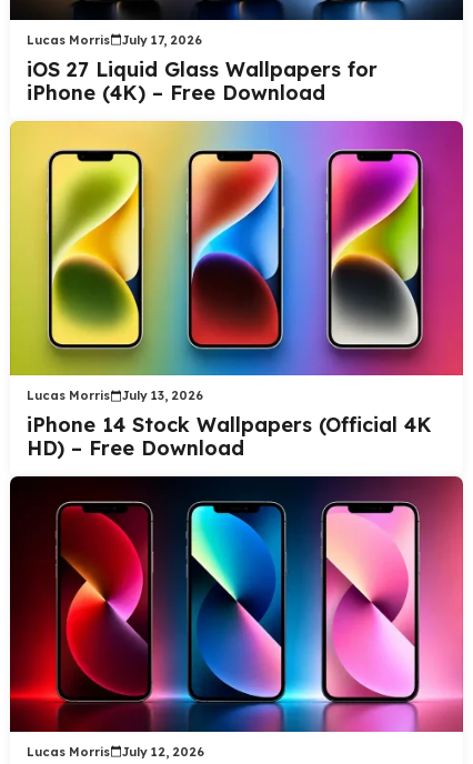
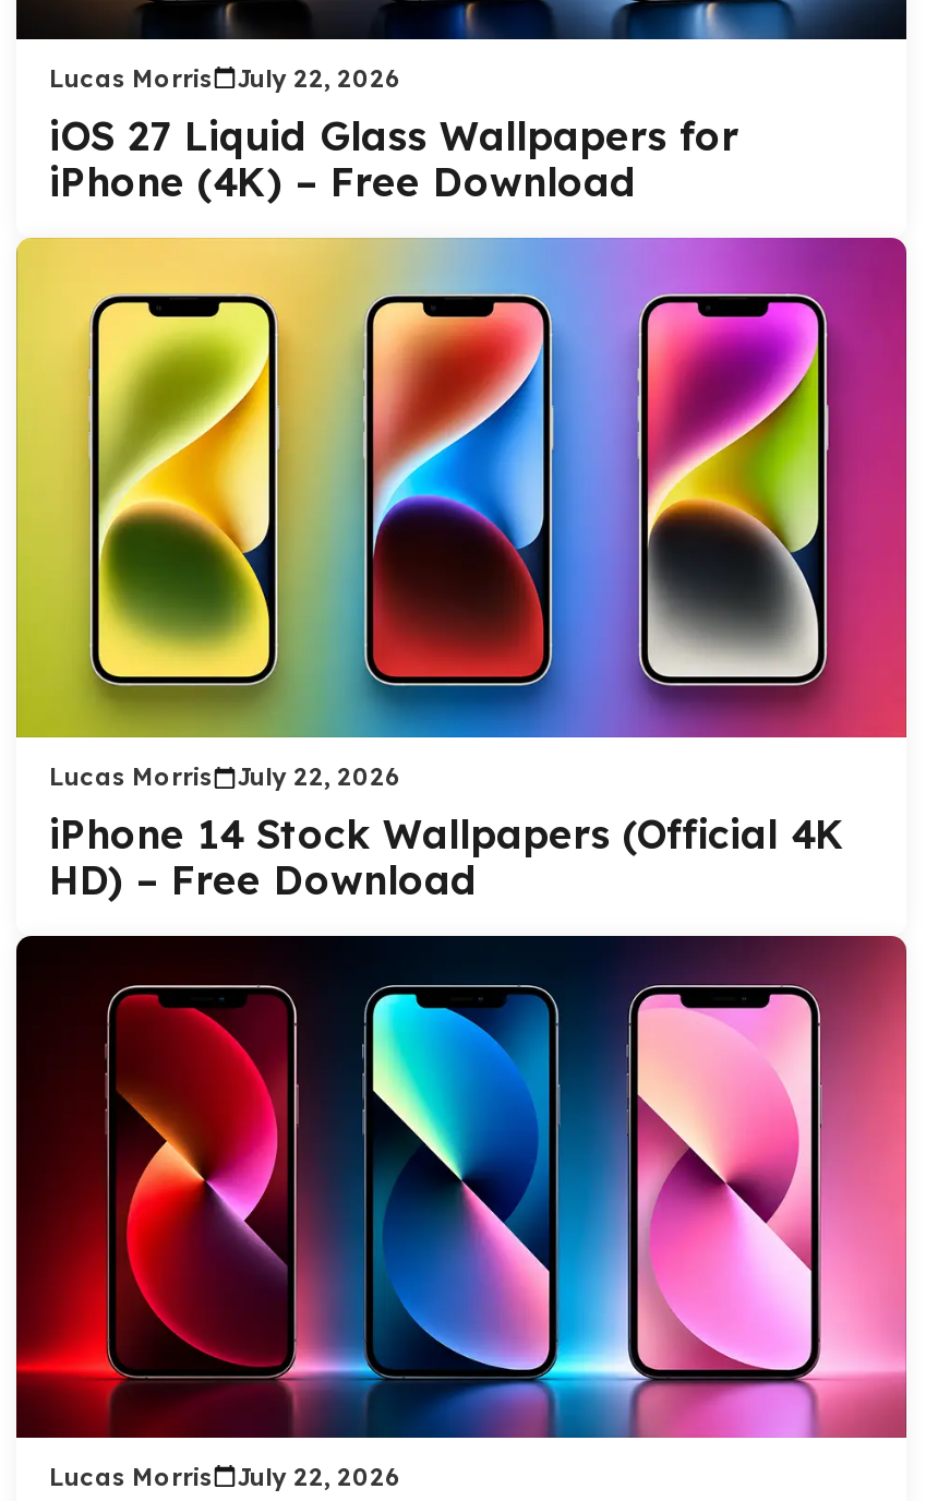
- Lucas Morris July 17, 2026
+ Lucas Morris July 22, 2026

- Lucas Morris July 13, 2026
+ Lucas Morris July 22, 2026

- Lucas Morris July 12, 2026
+ Lucas Morris July 22, 2026
